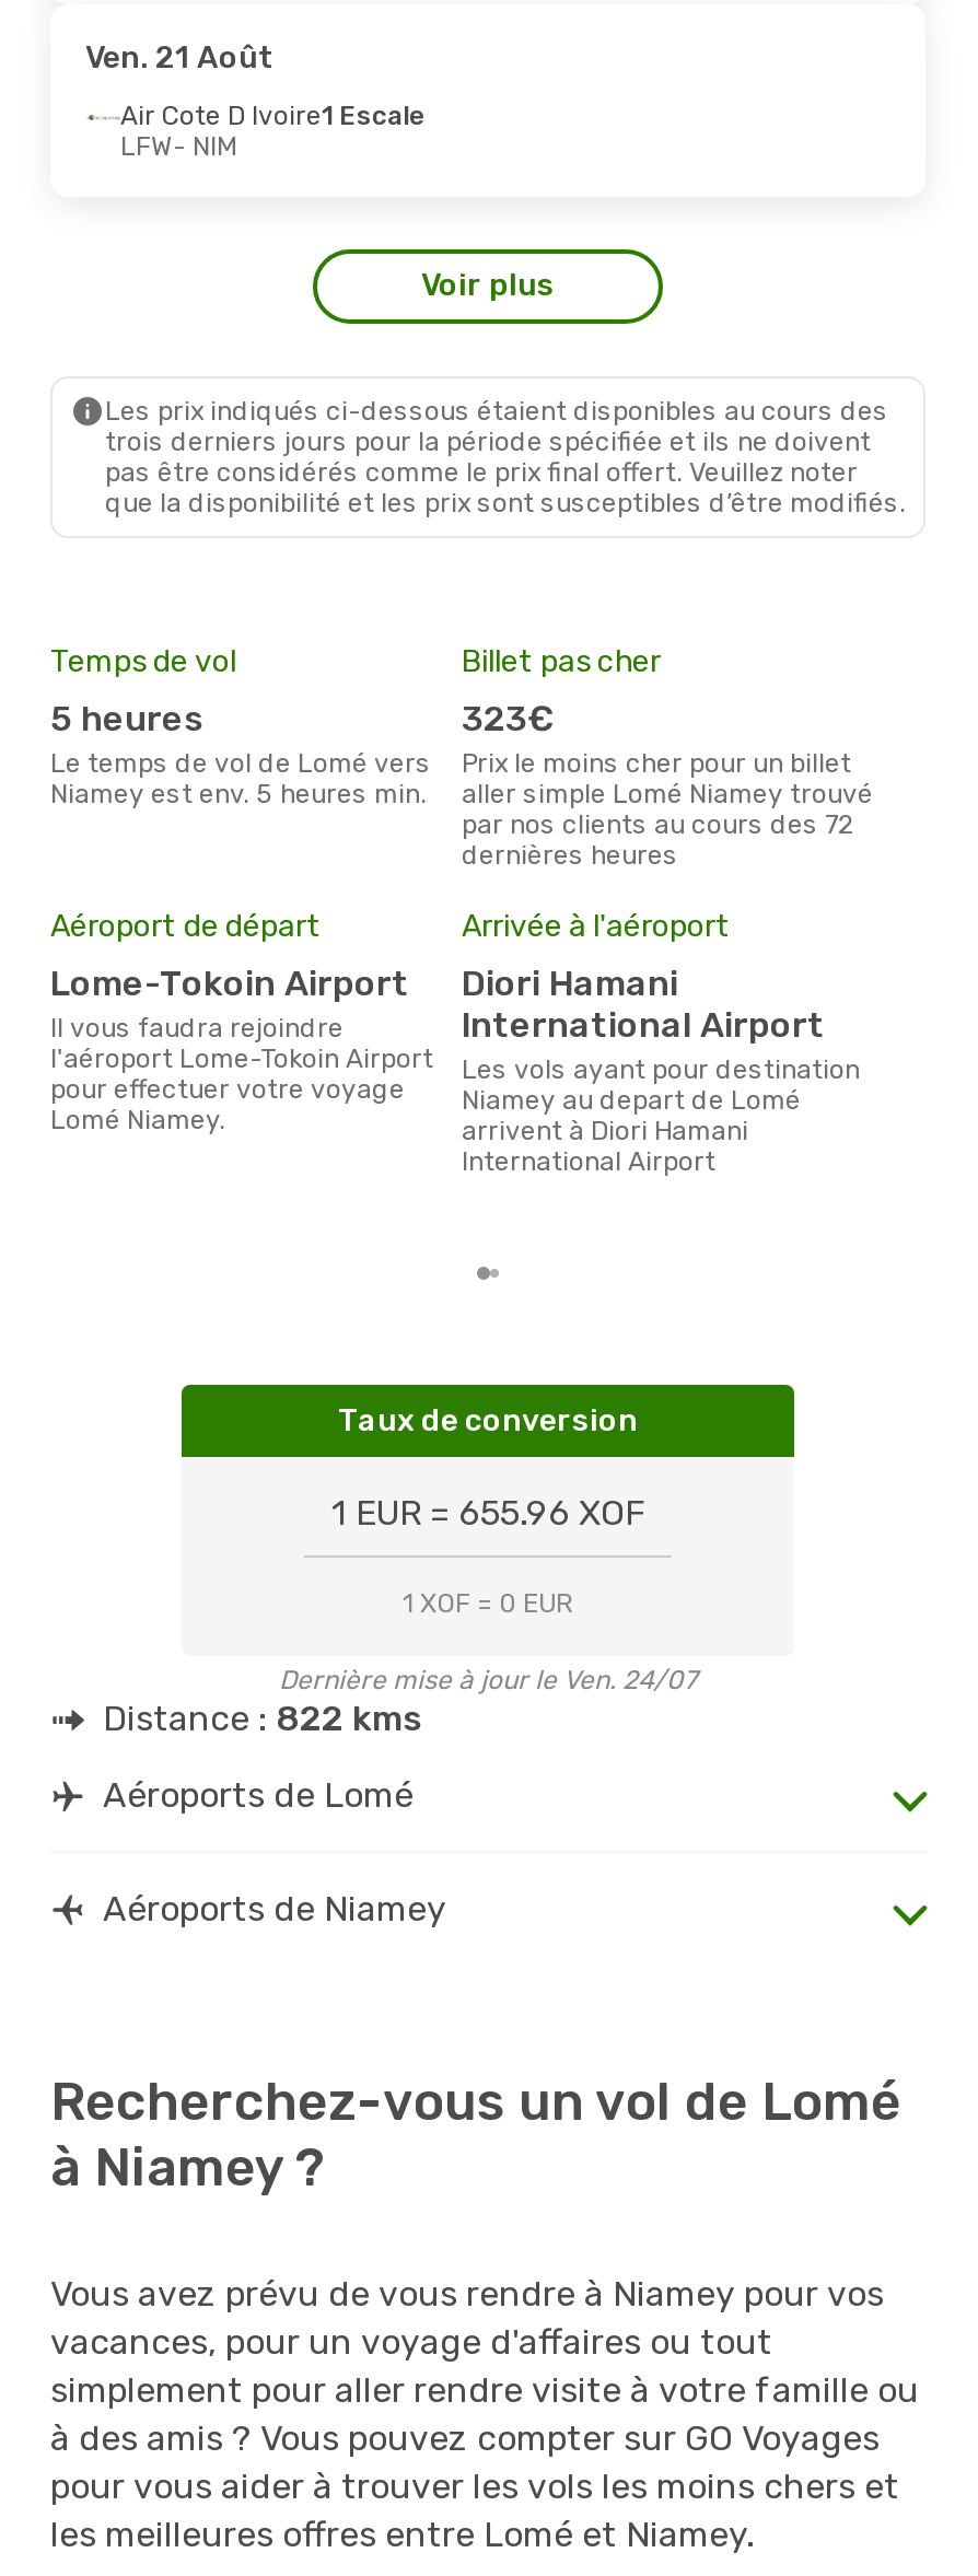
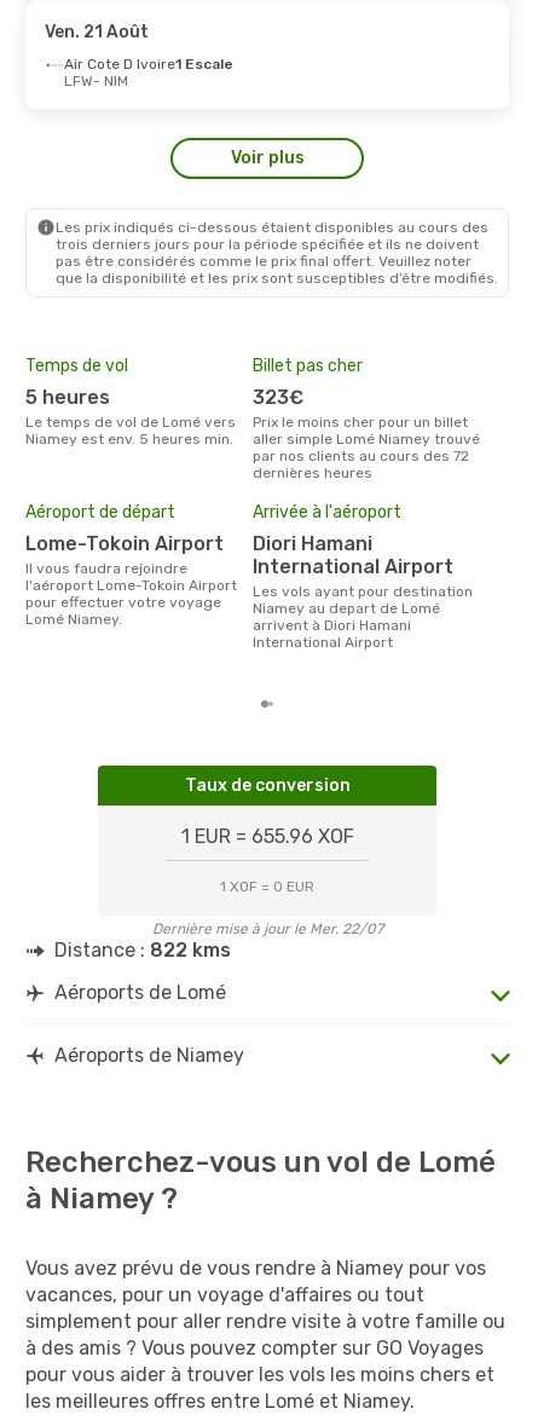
- Dernière mise à jour le Ven. 24/07
+ Dernière mise à jour le Mer. 22/07
